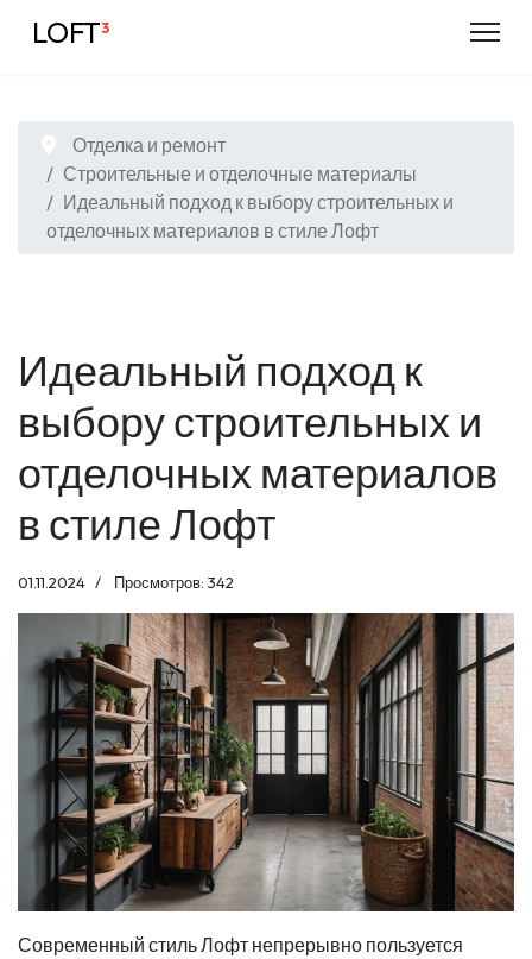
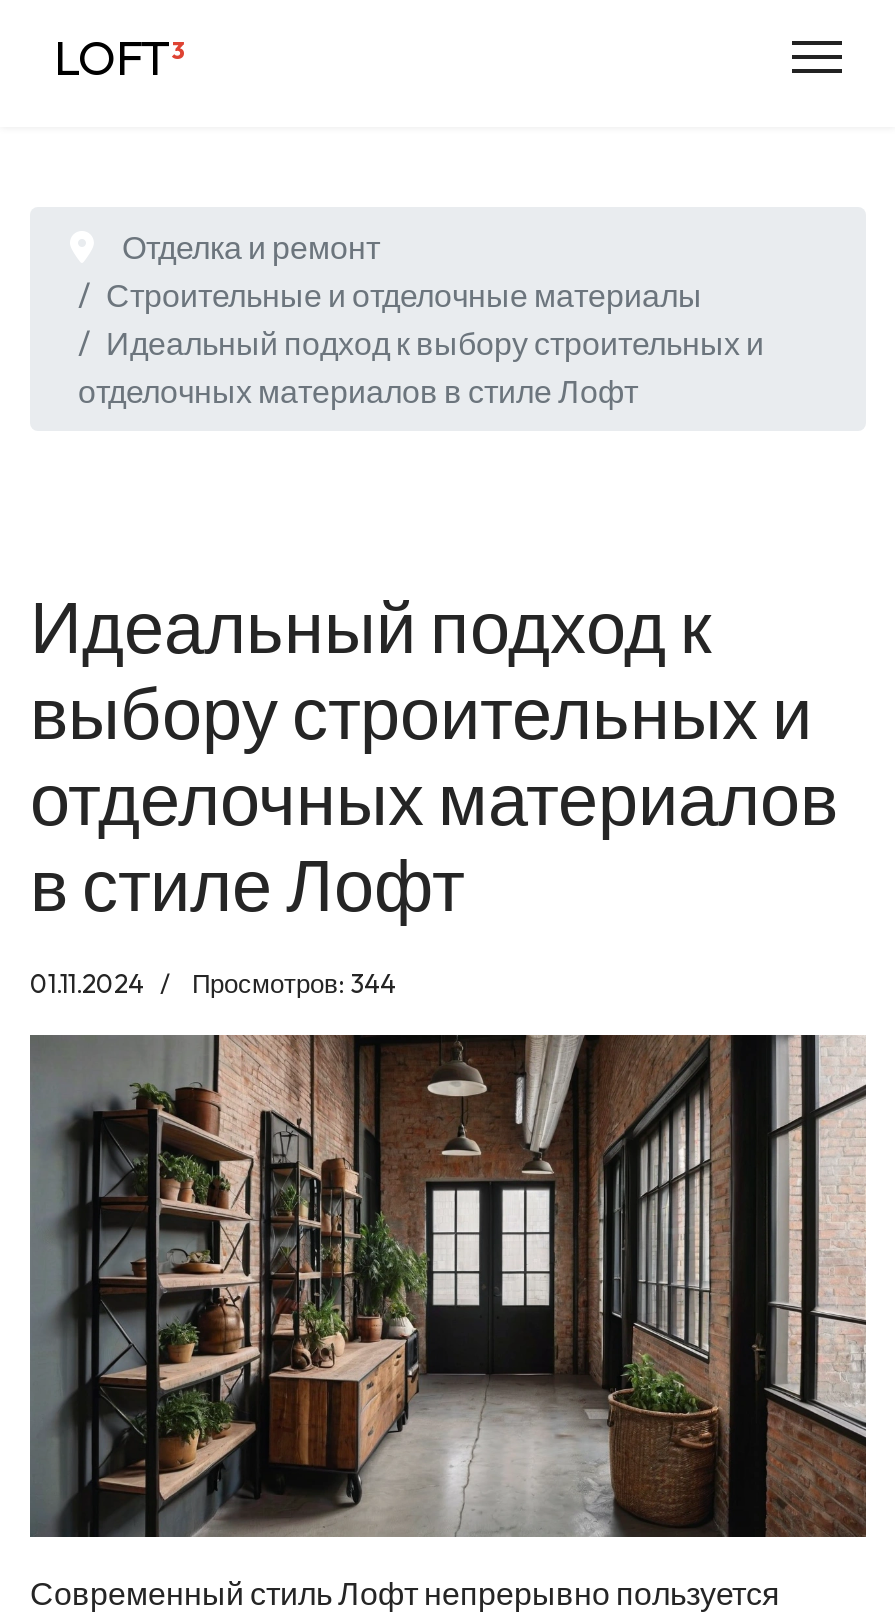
- 01.11.2024 Просмотров: 342
+ 01.11.2024 Просмотров: 344
